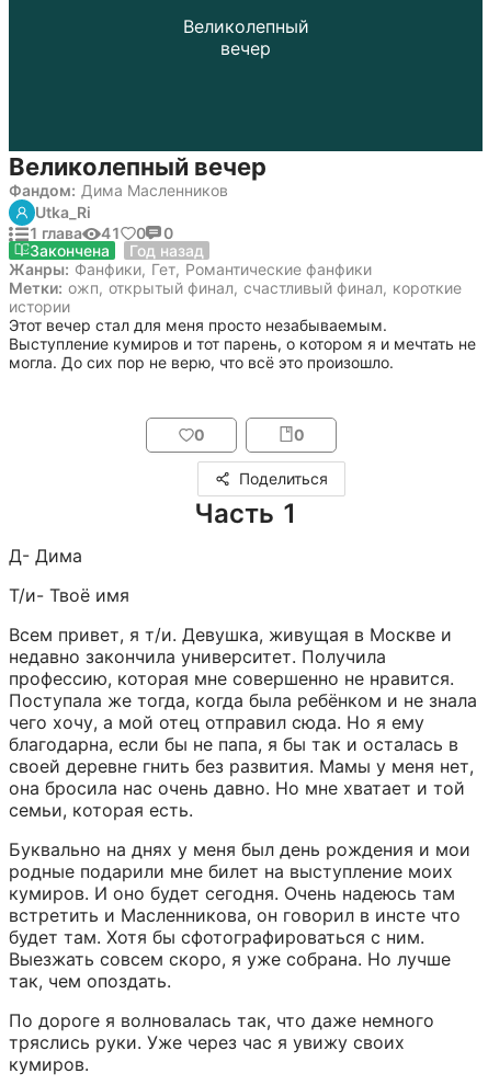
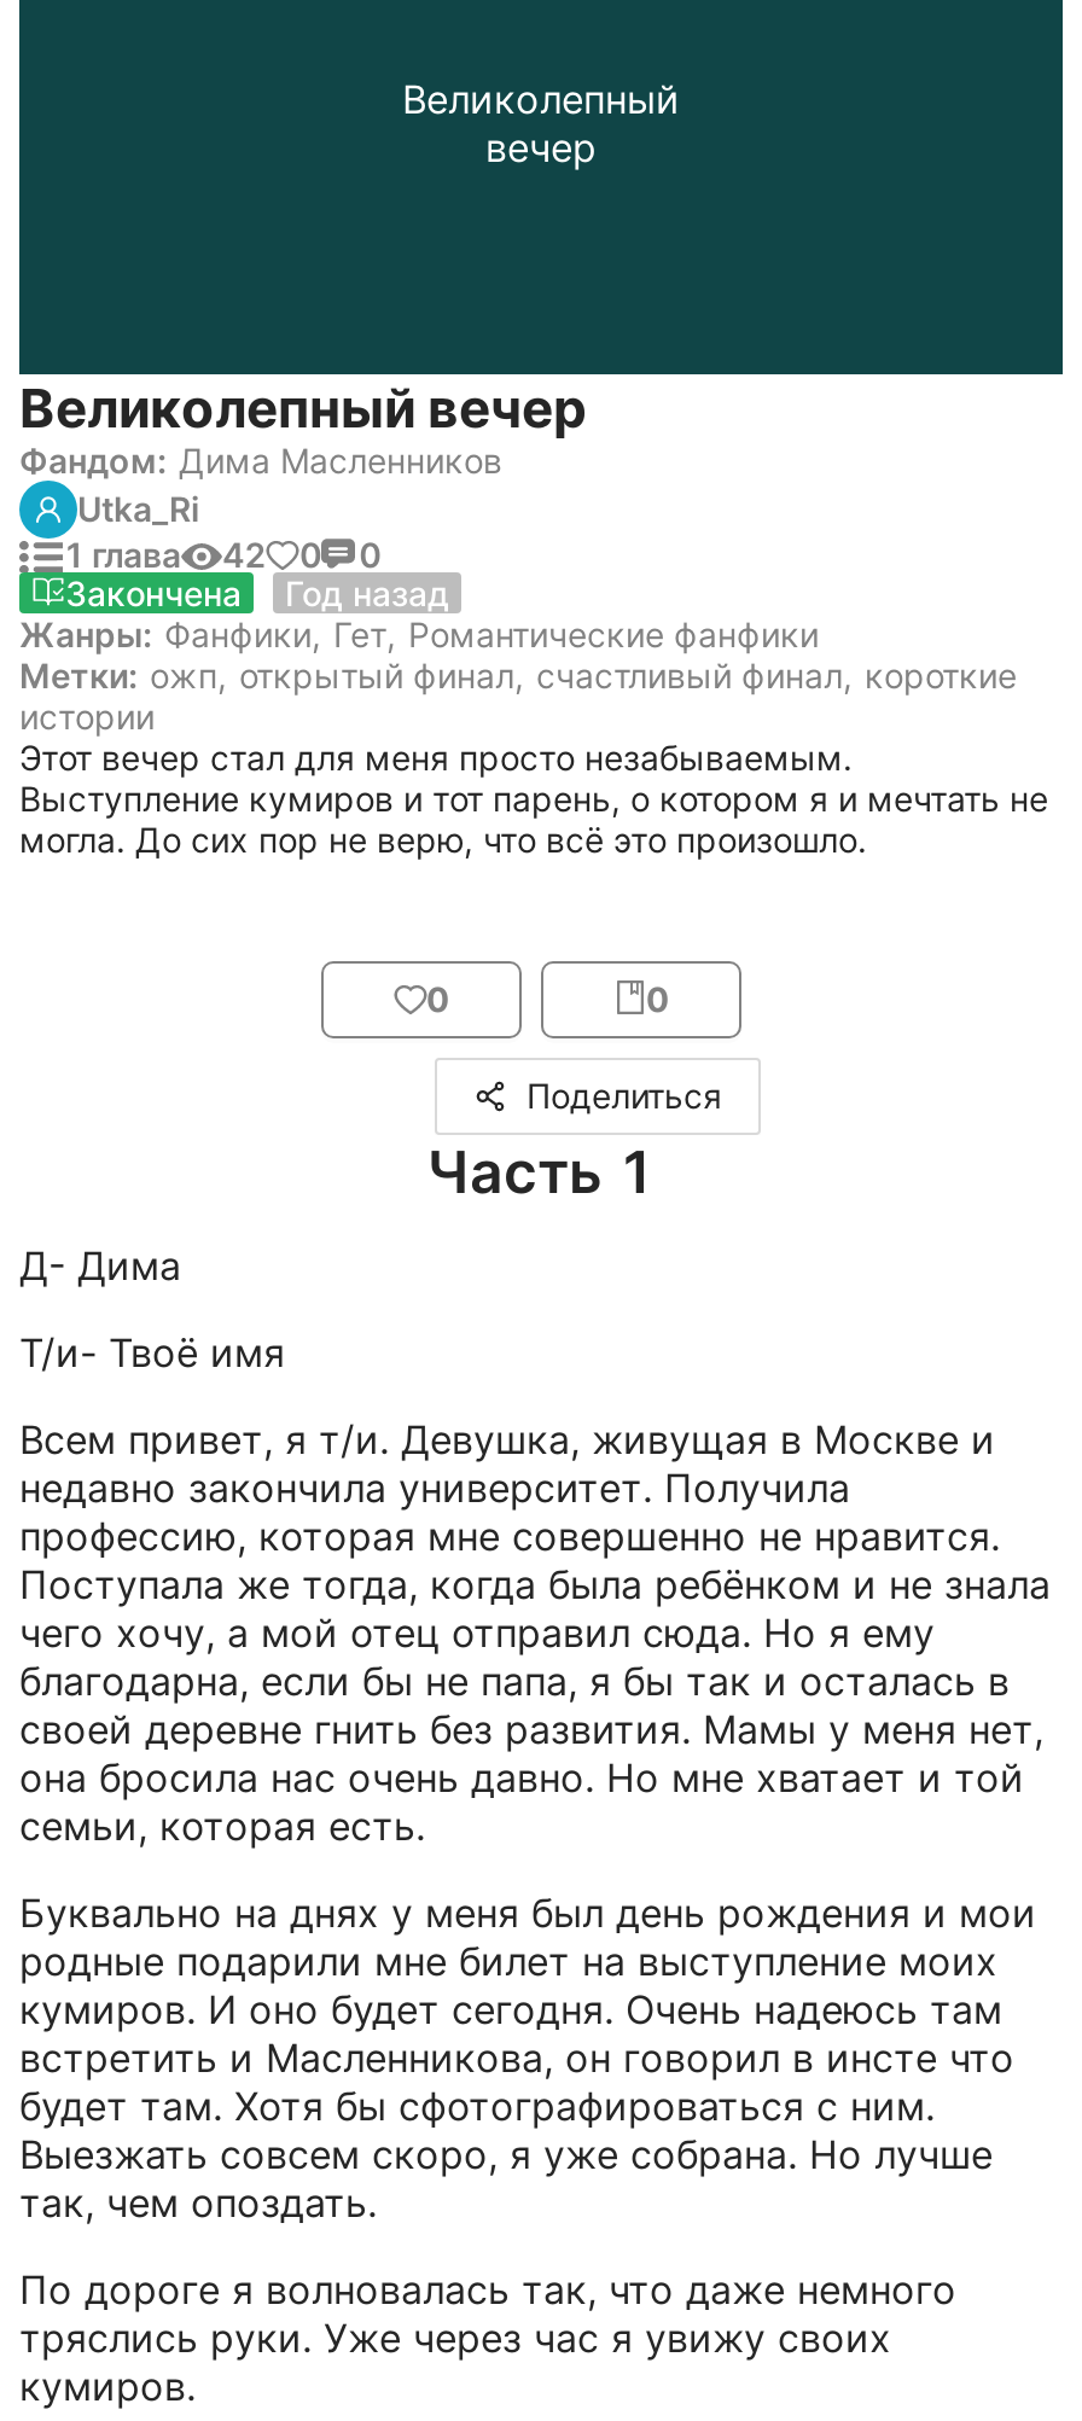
- 1 глава 41 0 0
+ 1 глава 42 0 0
